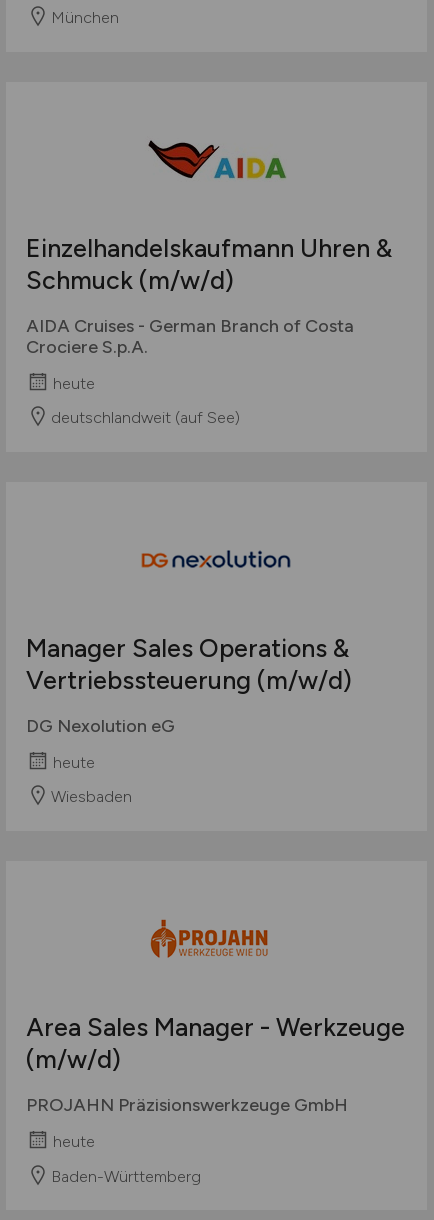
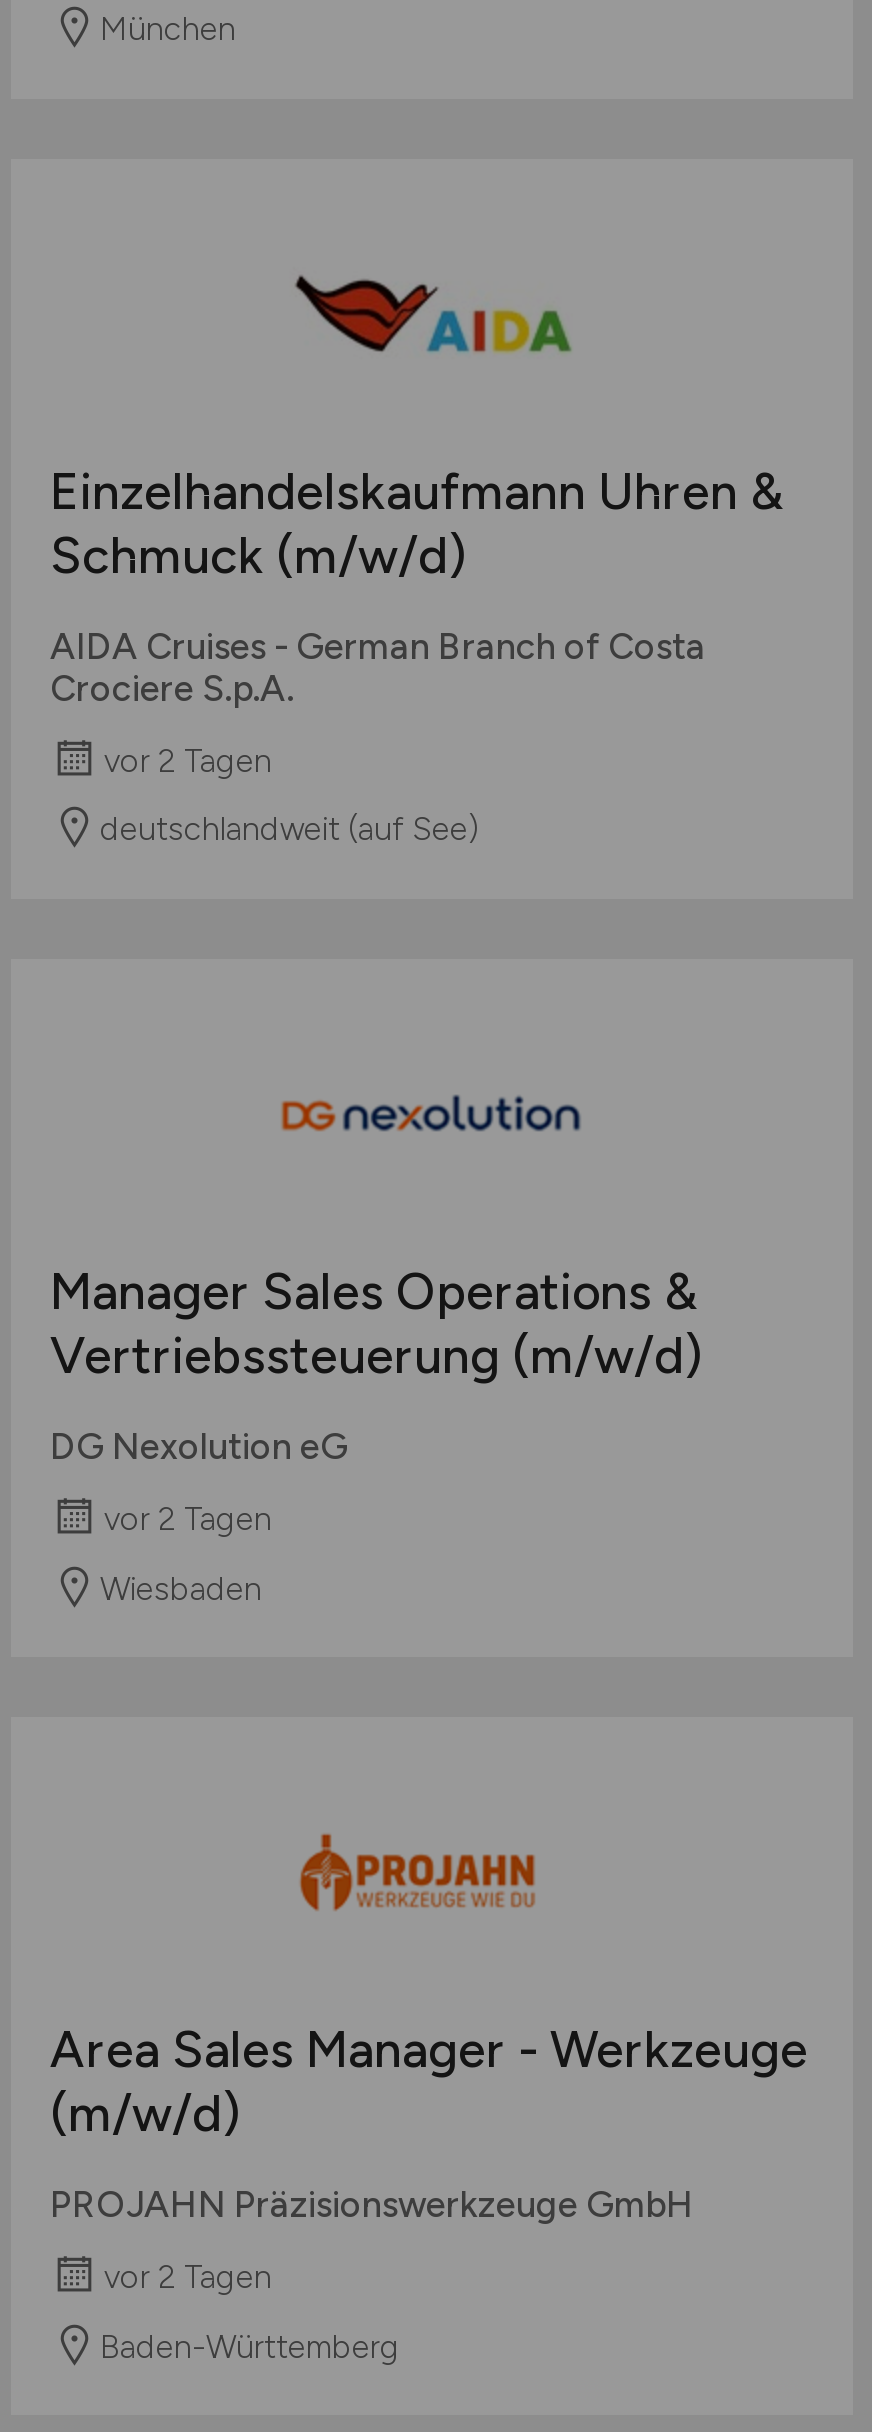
- heute
+ vor 2 Tagen

- heute
+ vor 2 Tagen

- heute
+ vor 2 Tagen
